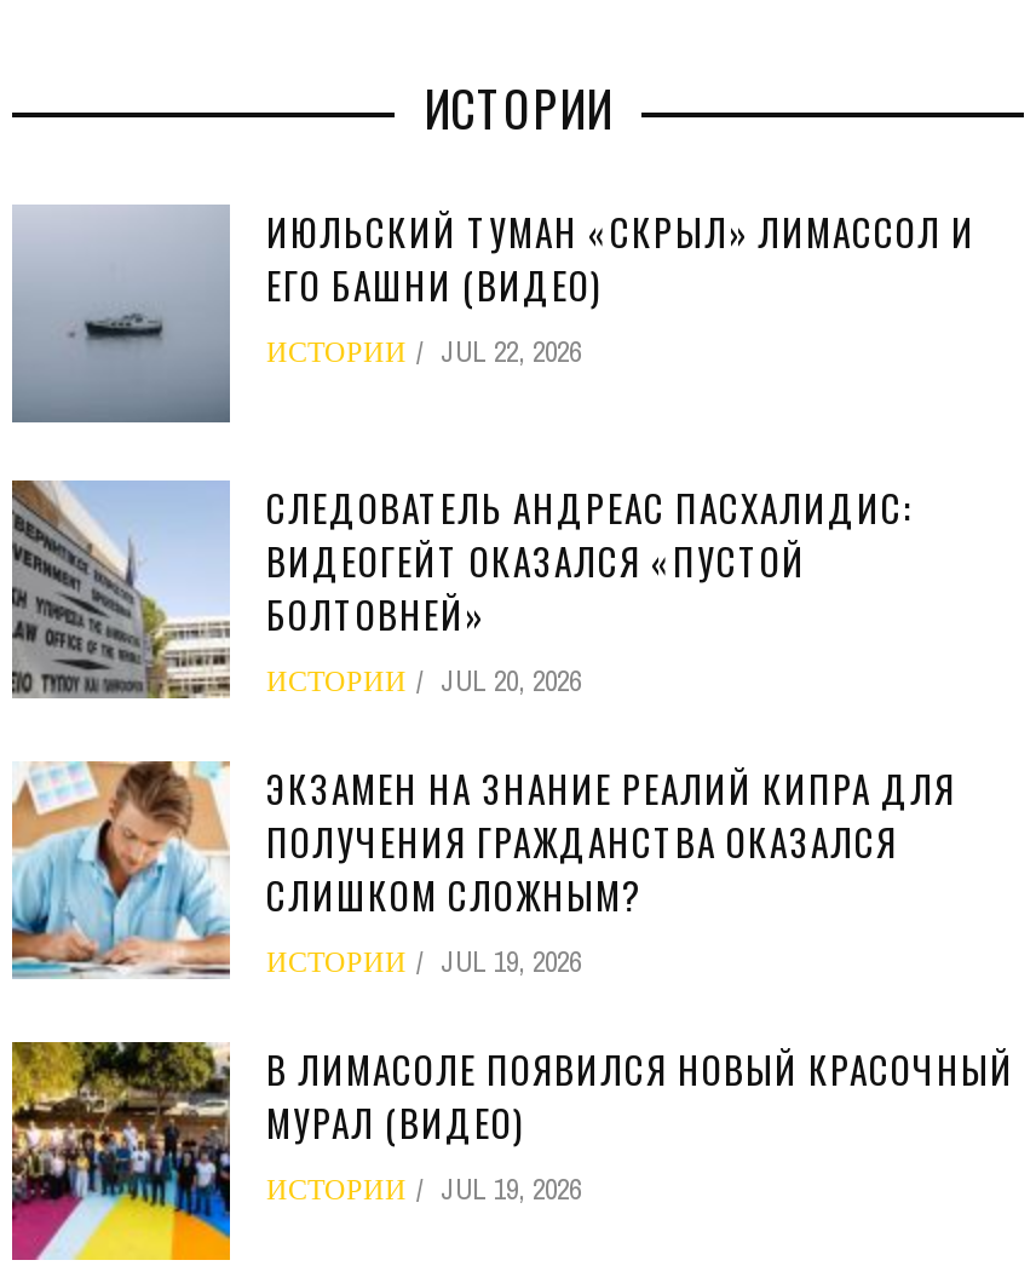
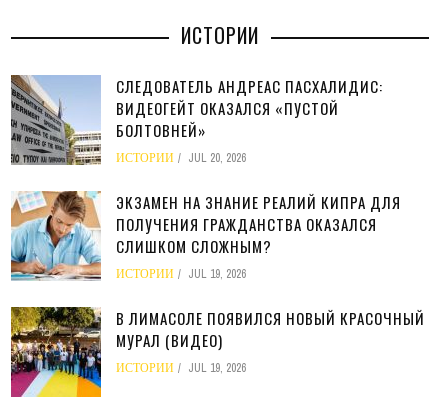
- [image]
- ИЮЛЬСКИЙ ТУМАН «СКРЫЛ» ЛИМАССОЛ И
- ЕГО БАШНИ (ВИДЕО)
- ИСТОРИИ
- JUL 22, 2026
